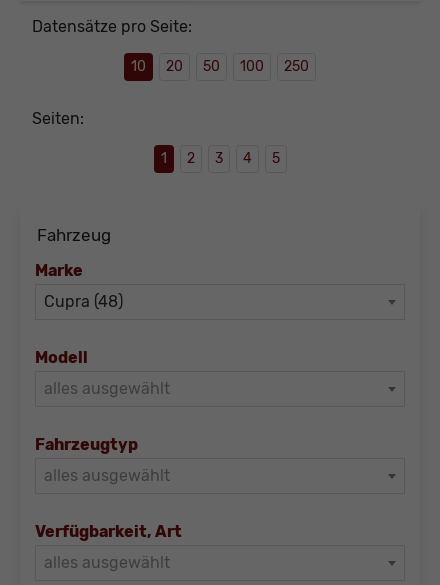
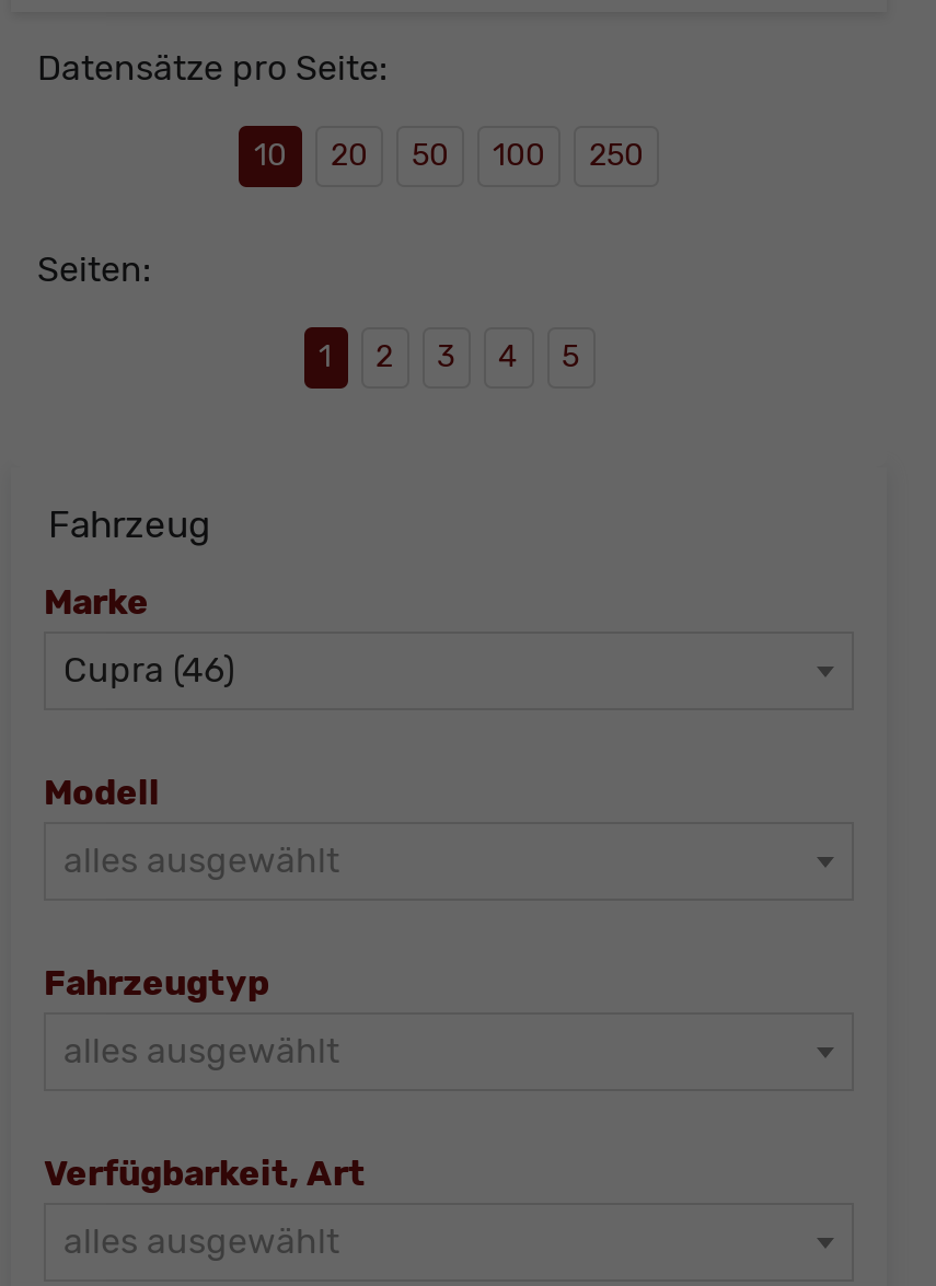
- Cupra (48)
+ Cupra (46)
